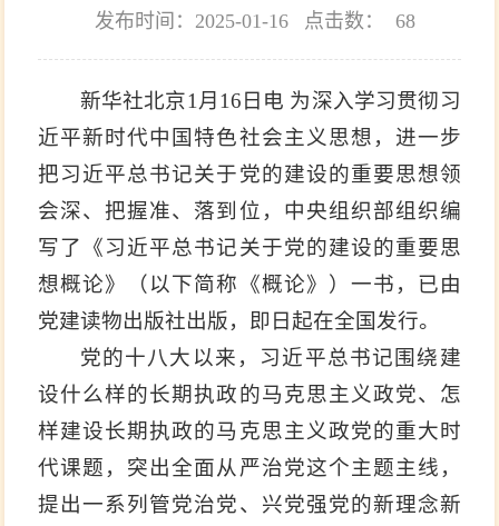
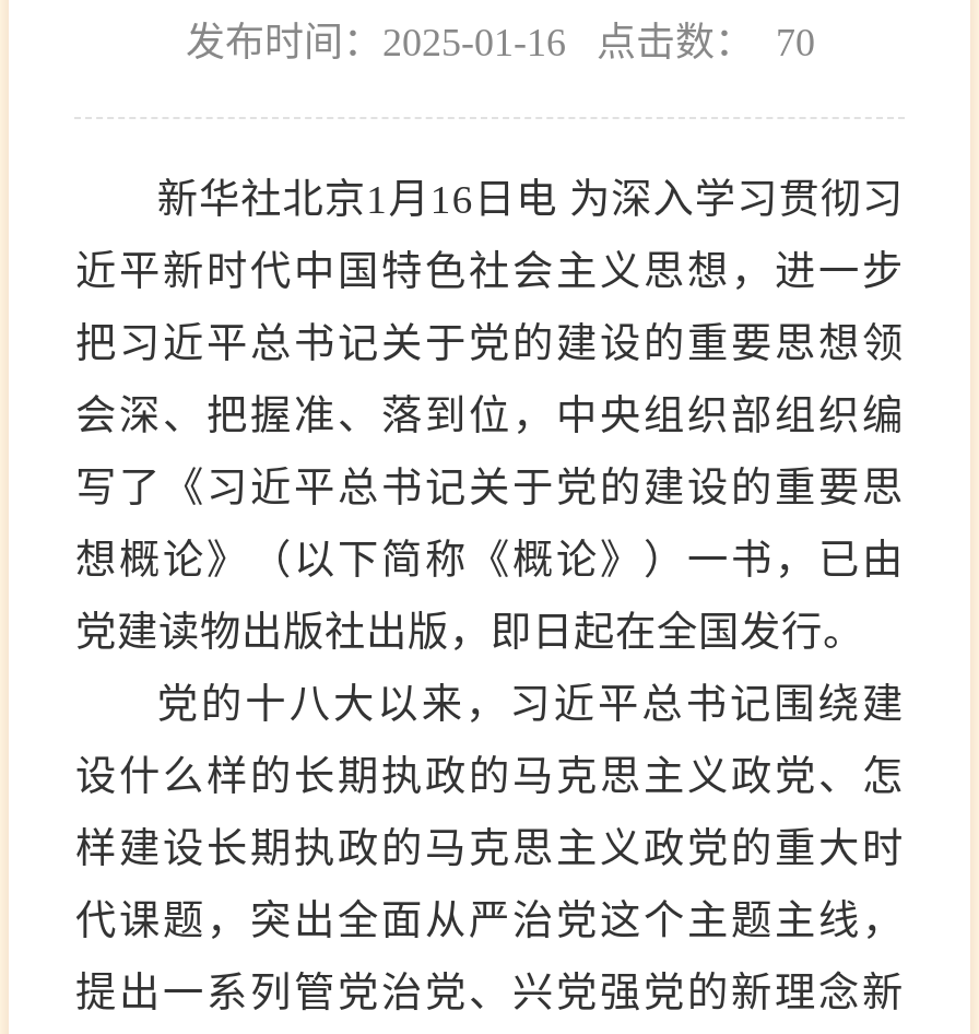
- 发布时间：2025-01-16 点击数： 68
+ 发布时间：2025-01-16 点击数： 70
